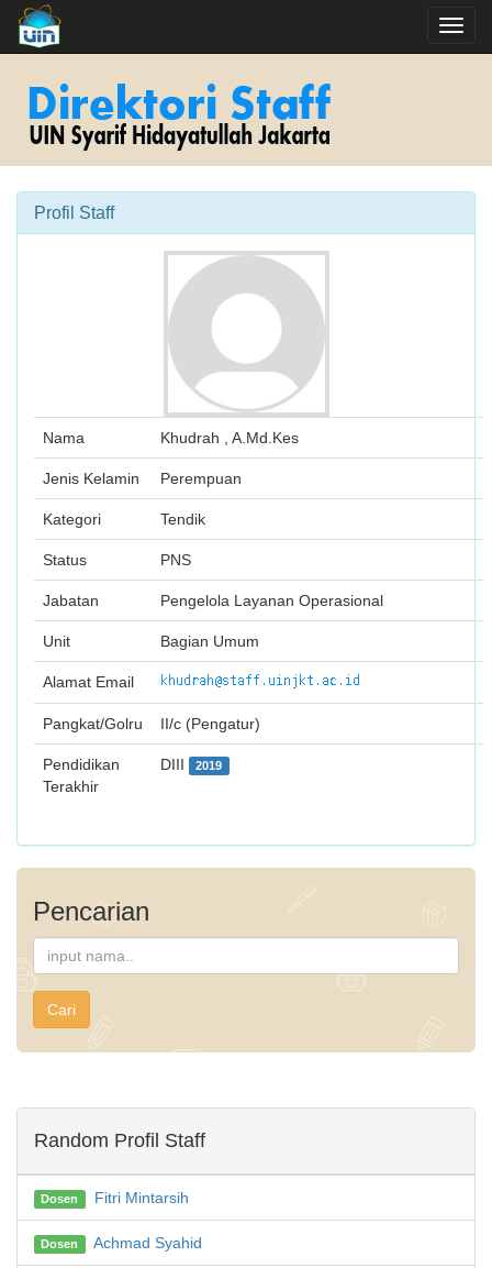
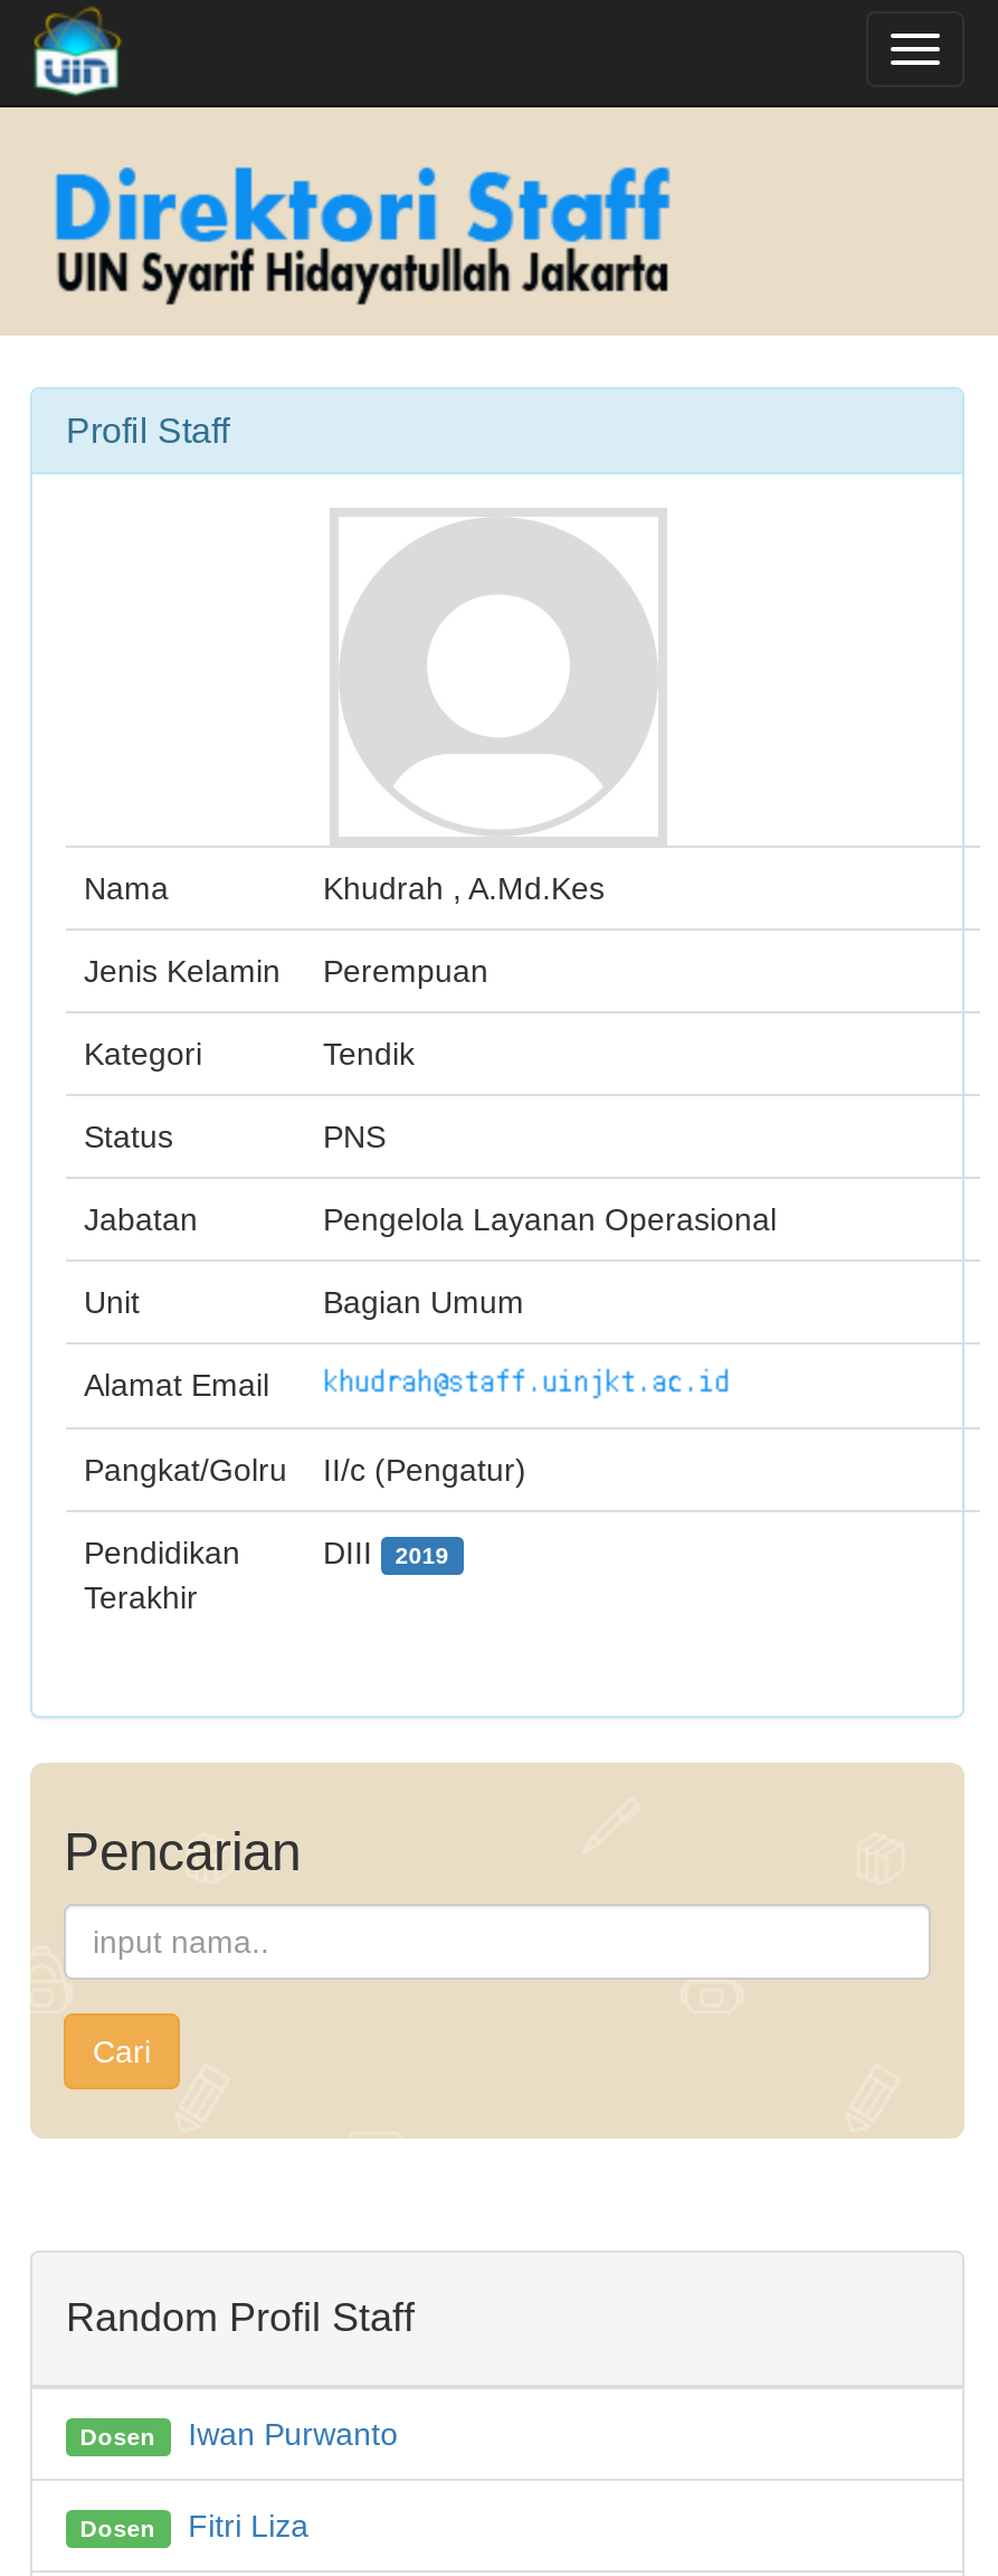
- Fitri Mintarsih
+ Iwan Purwanto

- Achmad Syahid
+ Fitri Liza
